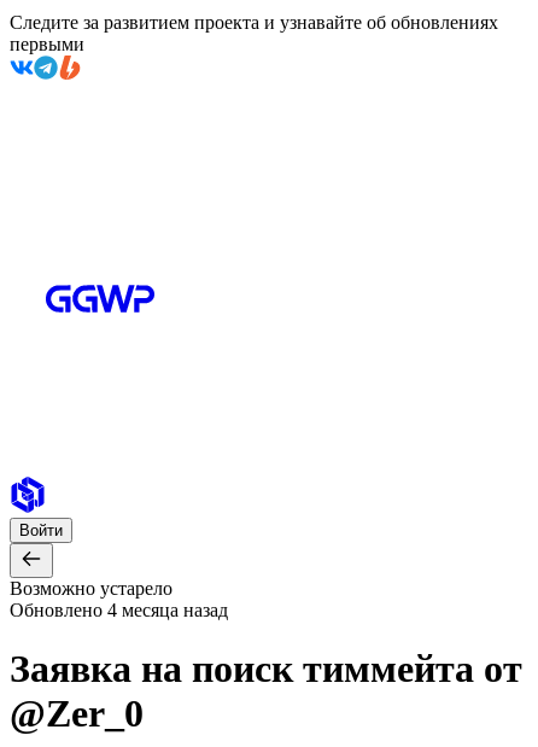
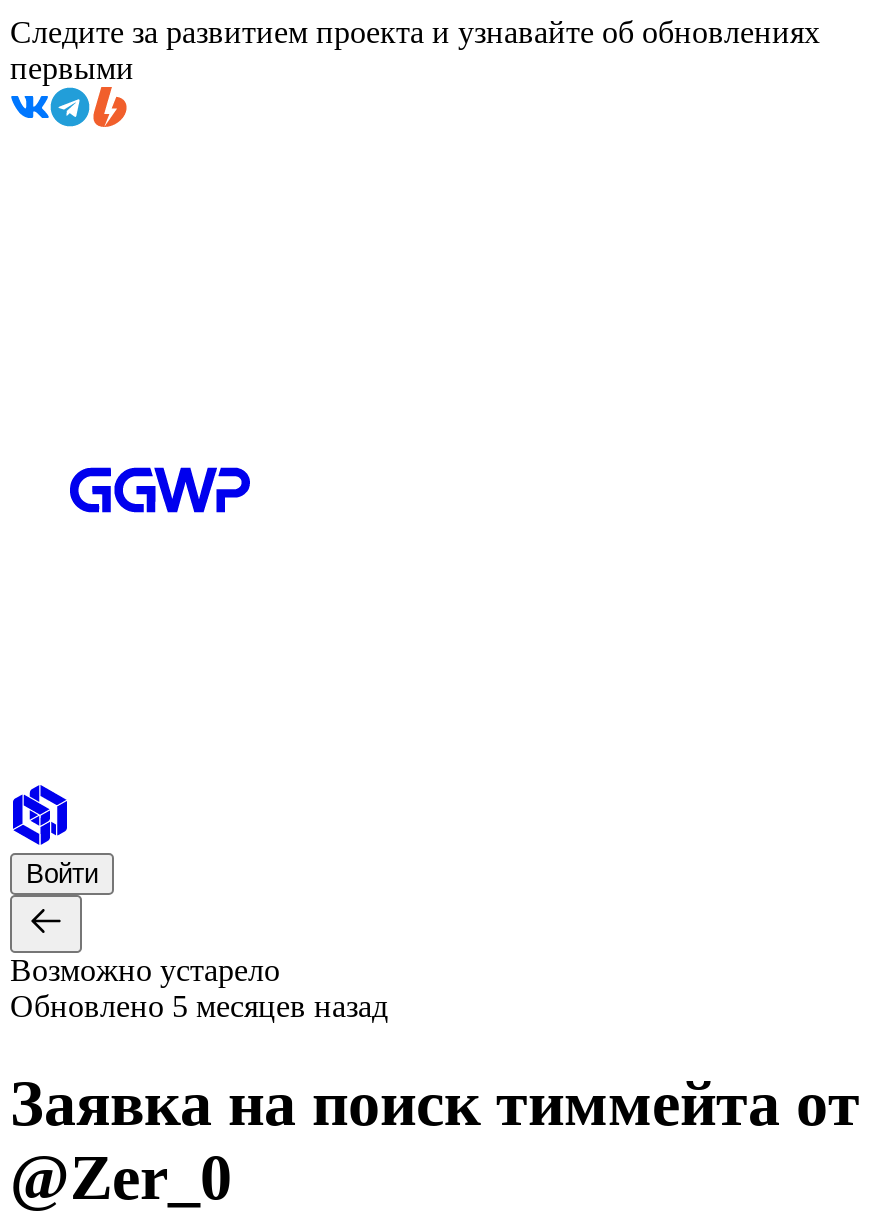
- Обновлено 4 месяца назад
+ Обновлено 5 месяцев назад
